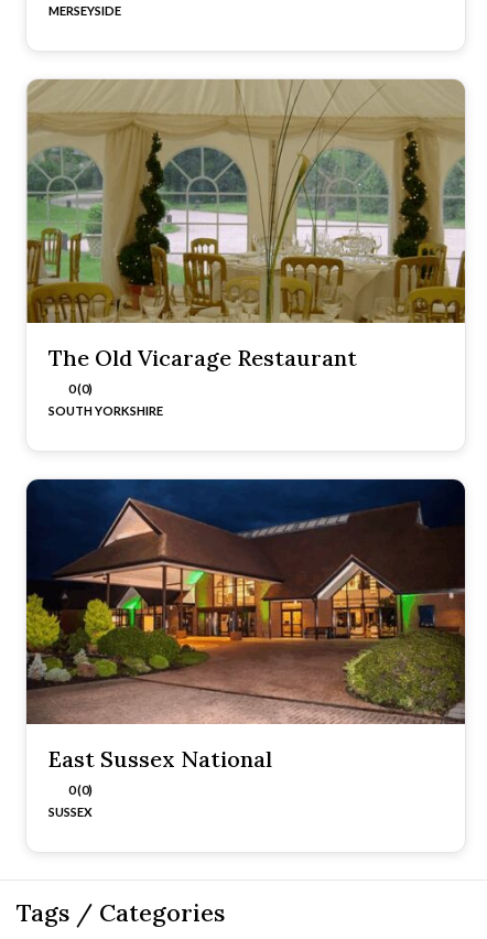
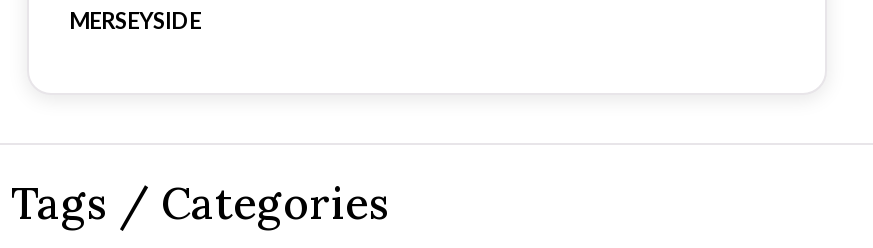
- [image]
- The Old Vicarage Restaurant
- 0 (0)
- SOUTH YORKSHIRE

- [image]
- East Sussex National
- 0 (0)
- SUSSEX
